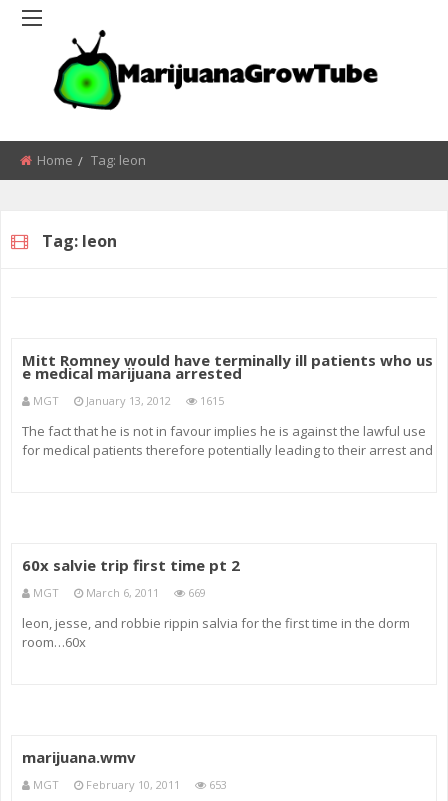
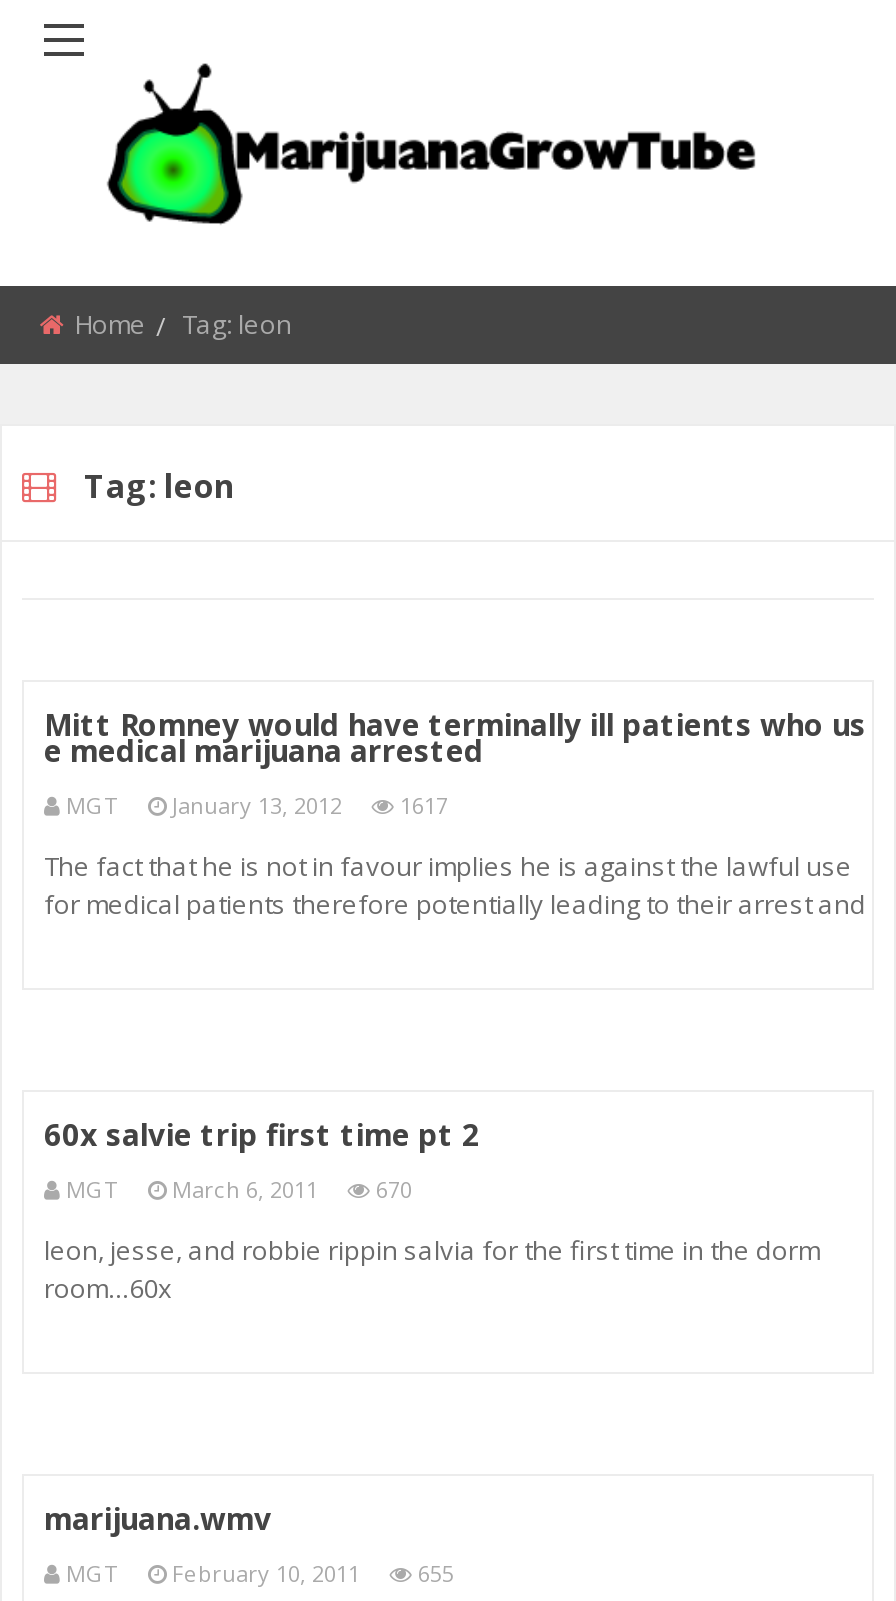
- MGT January 13, 2012 1615
+ MGT January 13, 2012 1617

- MGT March 6, 2011 669
+ MGT March 6, 2011 670

- MGT February 10, 2011 653
+ MGT February 10, 2011 655
